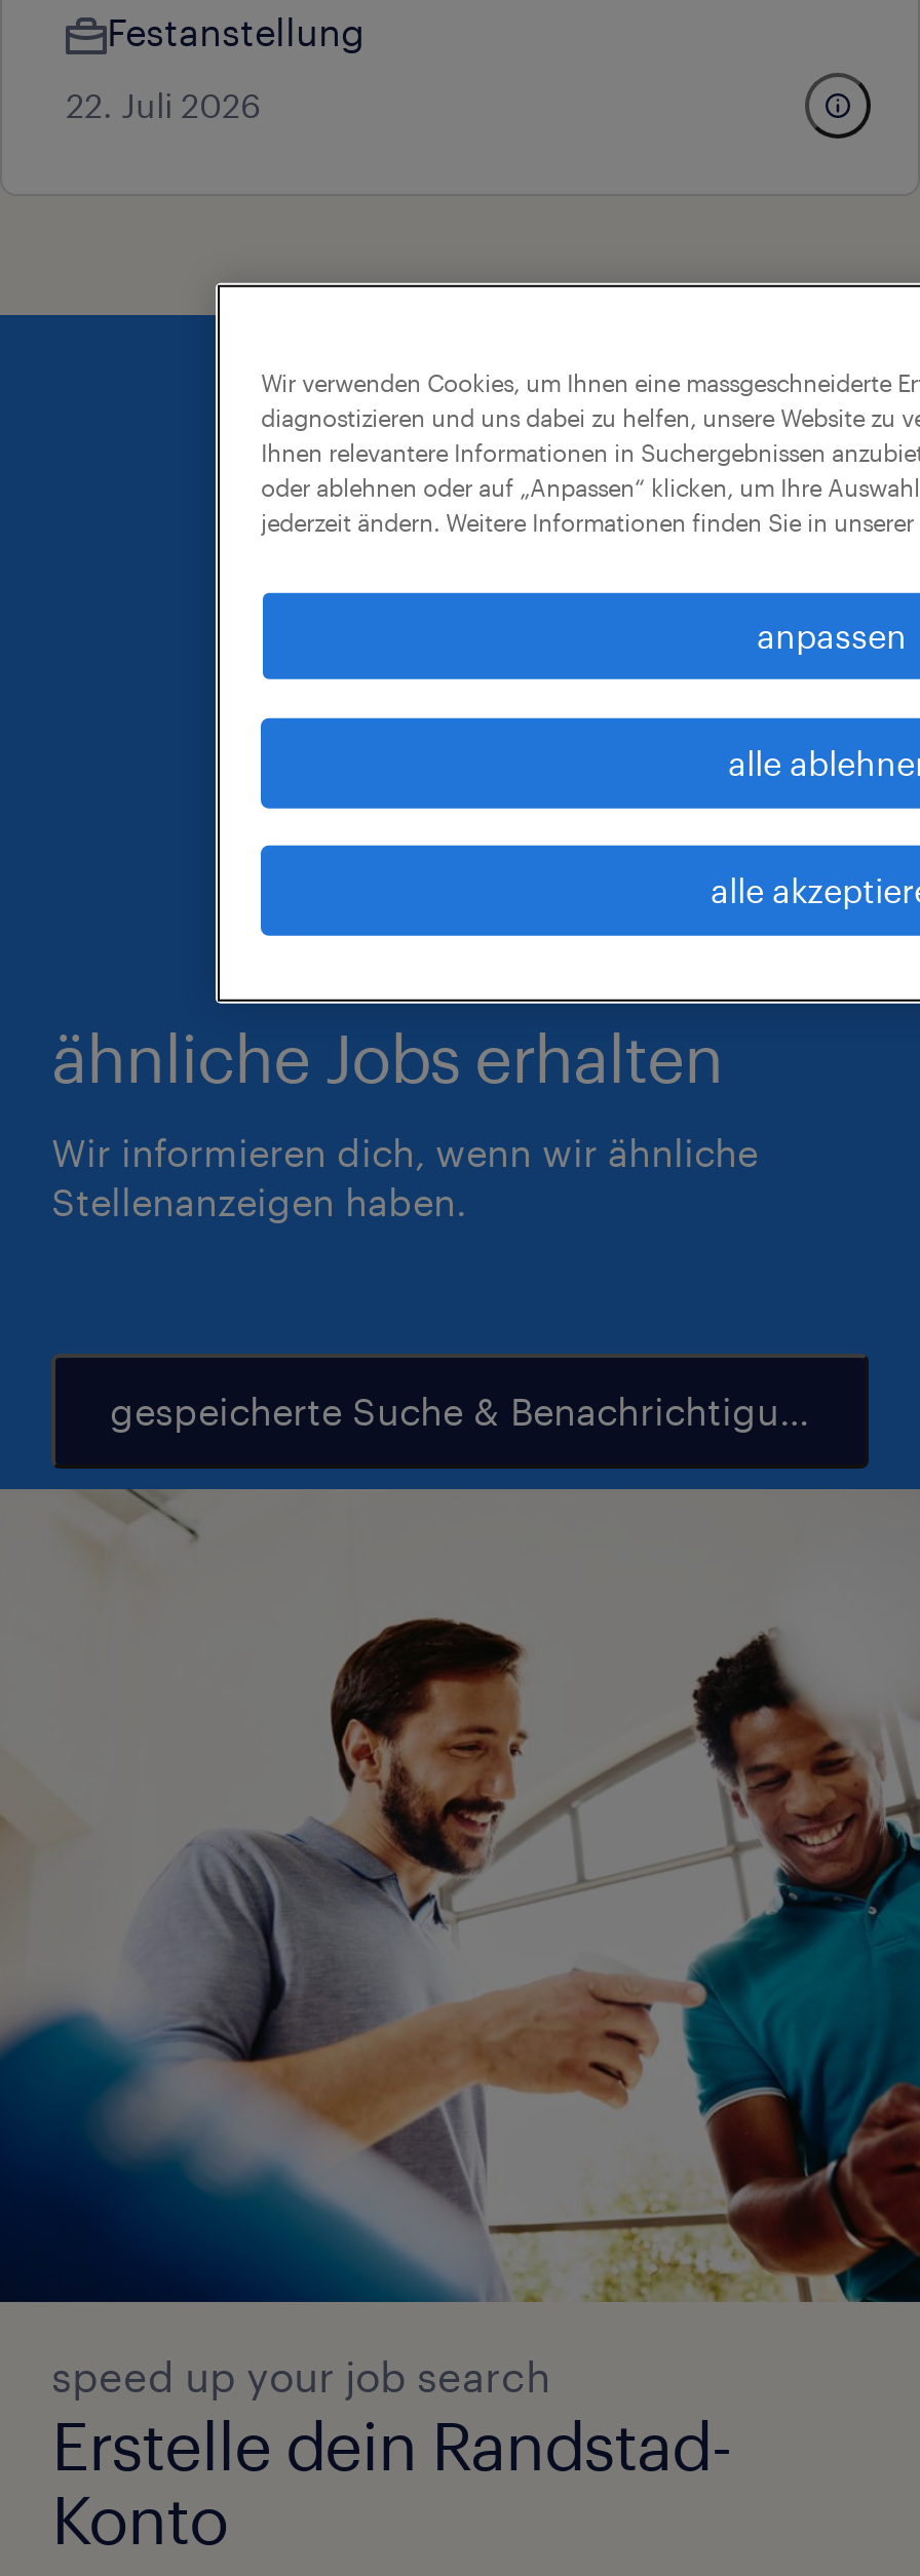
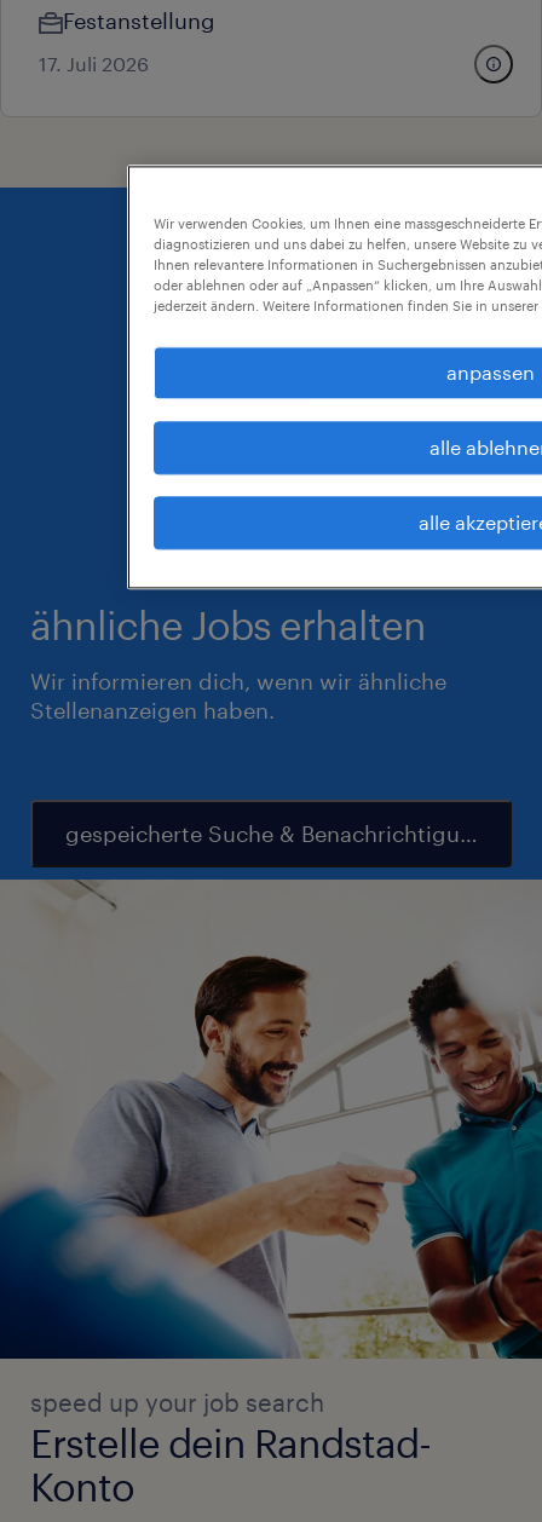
- 22. Juli 2026
+ 17. Juli 2026
